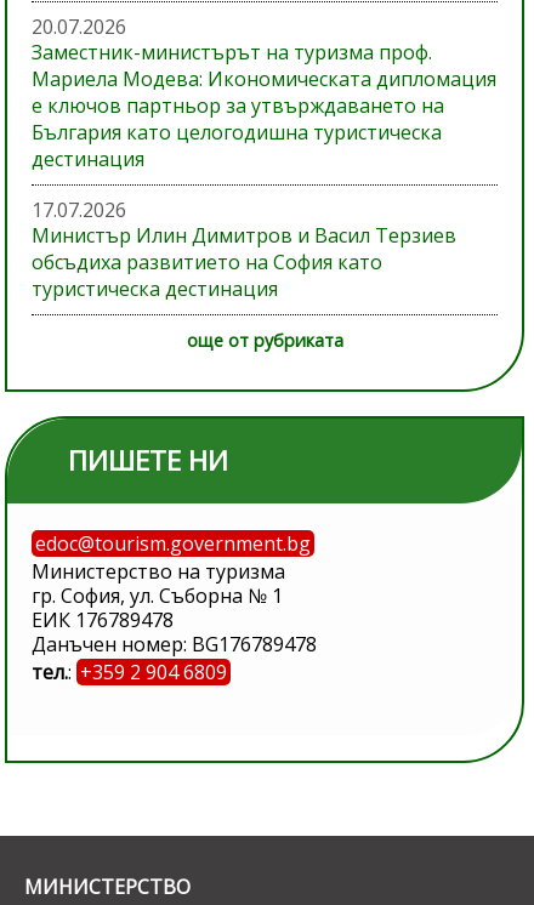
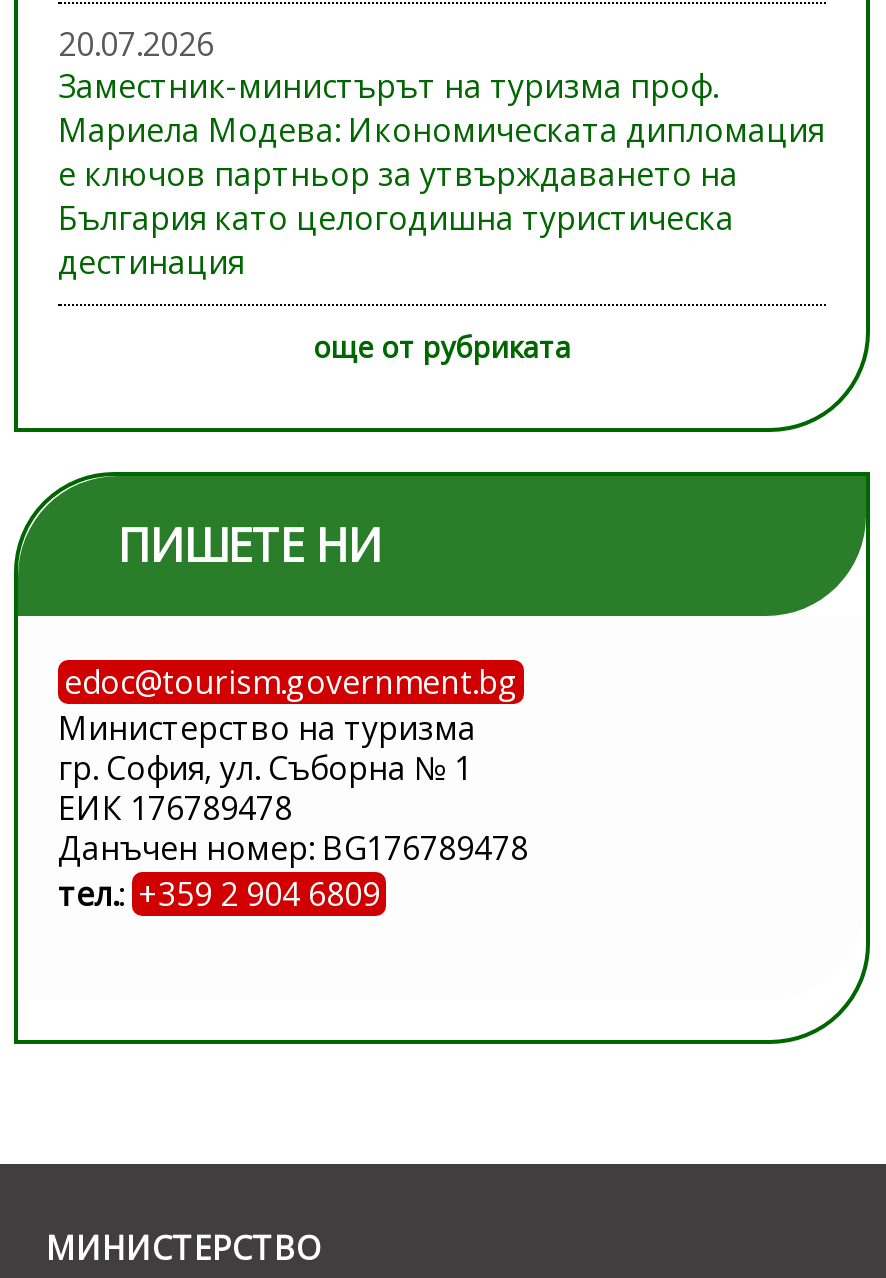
- 17.07.2026
- Министър Илин Димитров и Васил Терзиев
- обсъдиха развитието на София като
- туристическа дестинация
